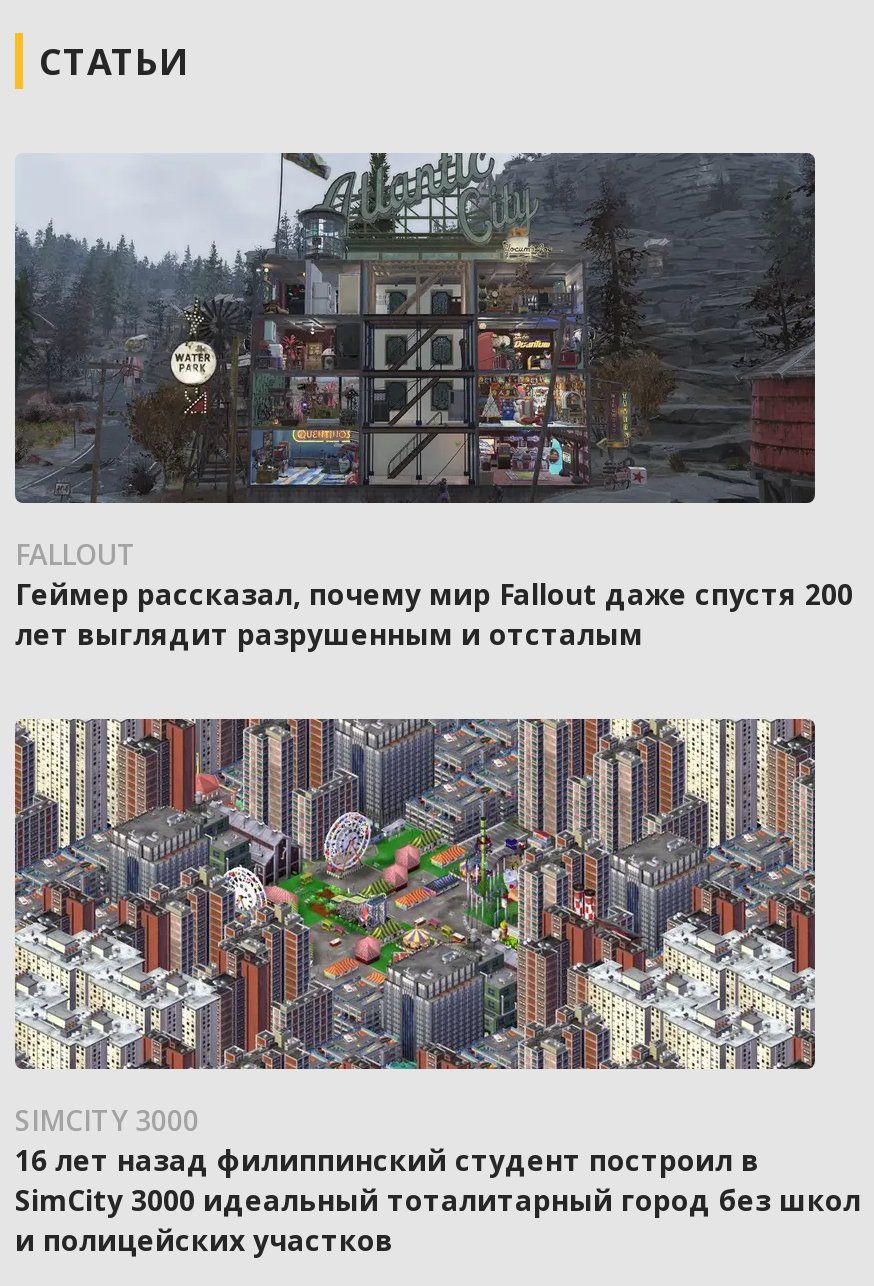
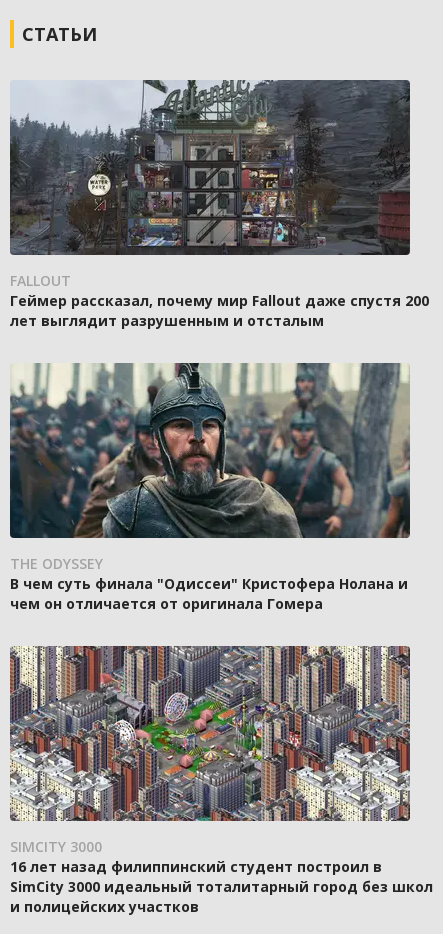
+ [image]
+ THE ODYSSEY
+ В чем суть финала "Одиссеи" Кристофера Нолана и
+ чем он отличается от оригинала Гомера
